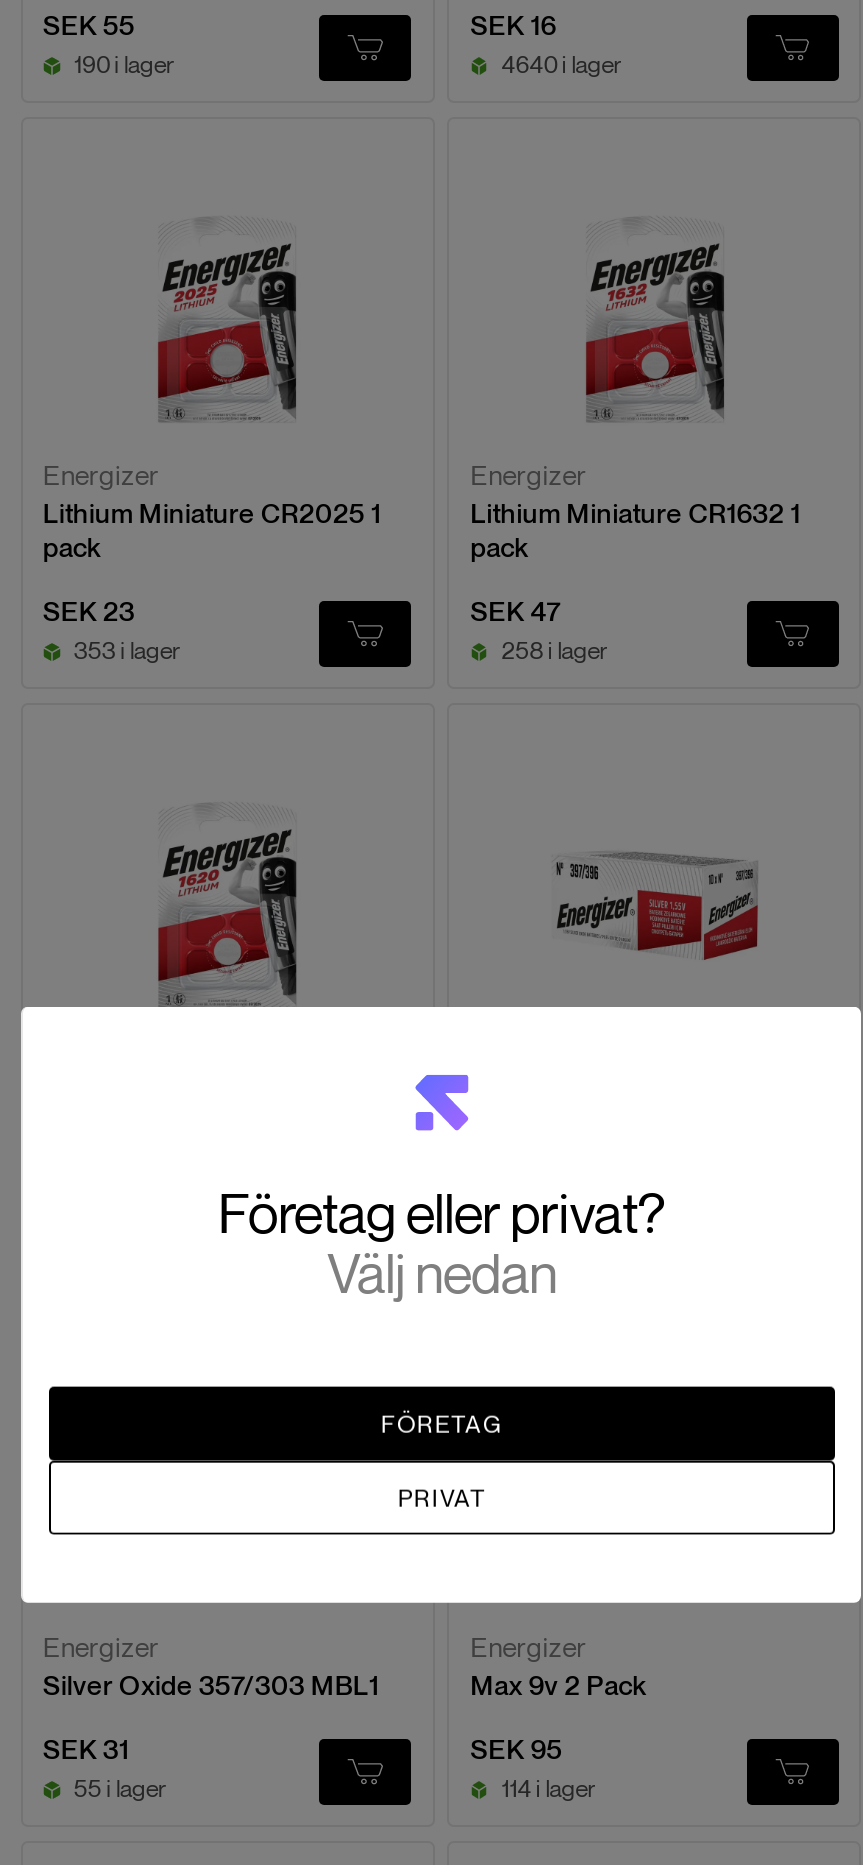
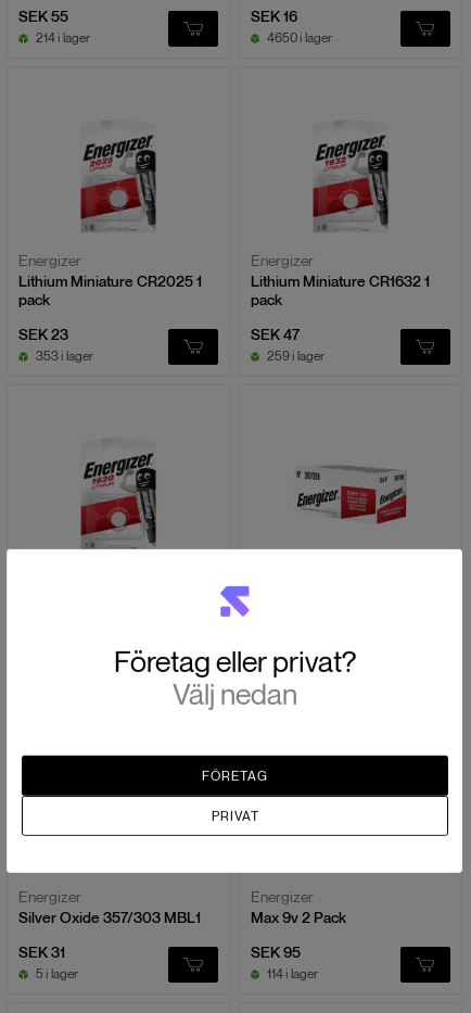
- 190 i lager
+ 214 i lager

- 4640 i lager
+ 4650 i lager

- 258 i lager
+ 259 i lager

- 55 i lager
+ 5 i lager
